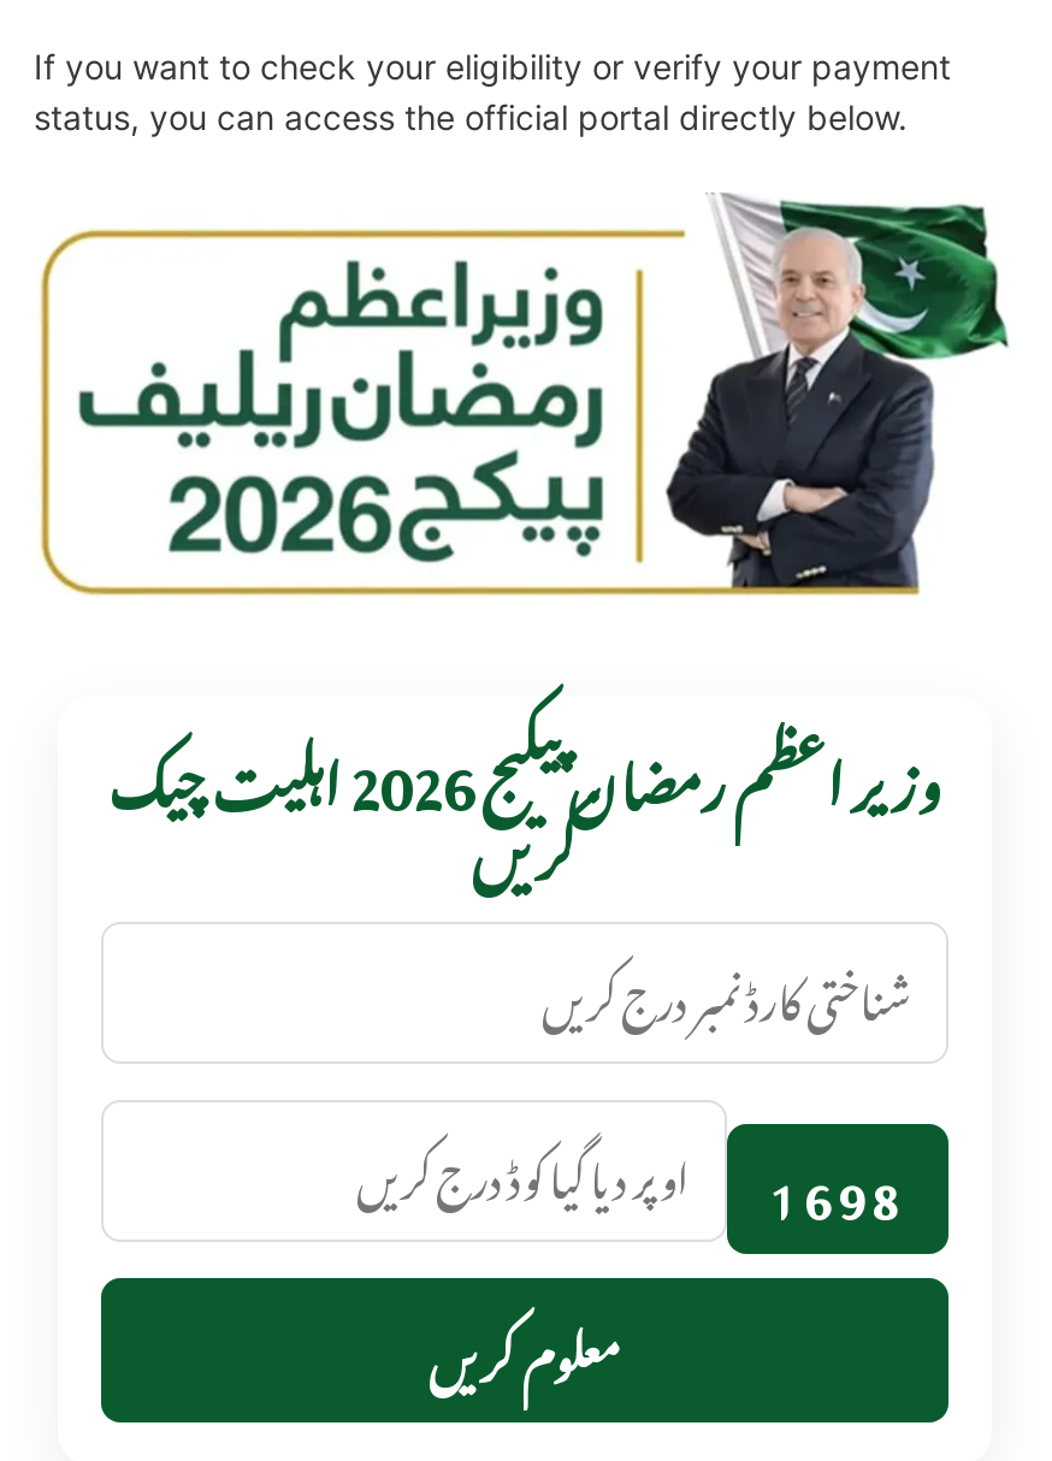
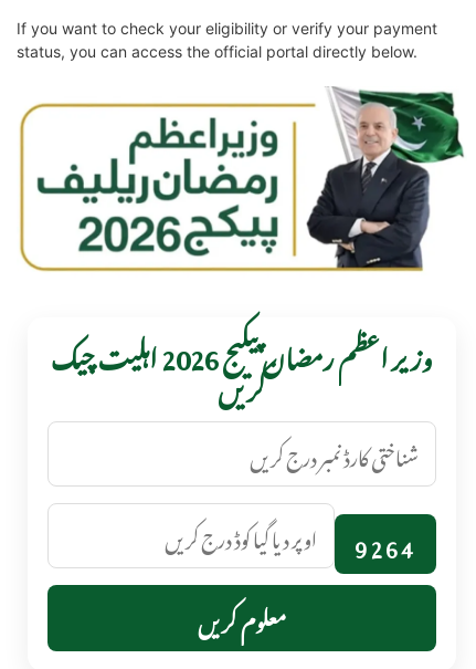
- 1698
+ 9264
